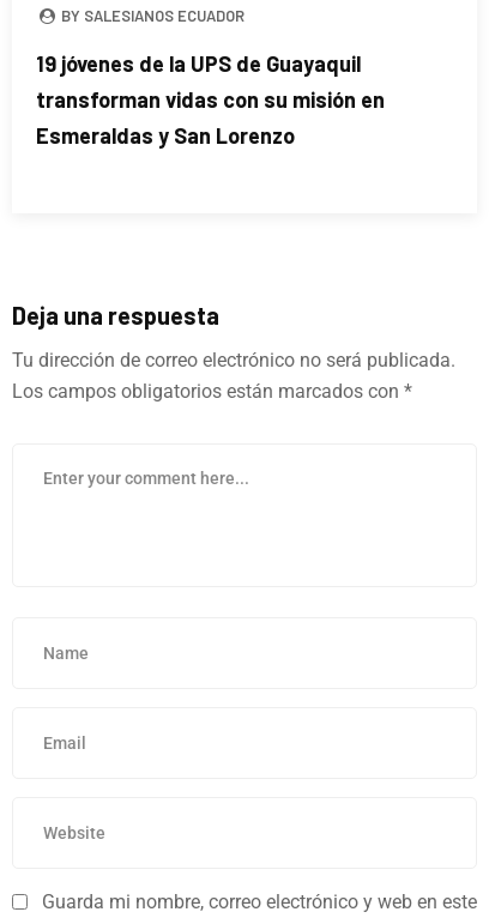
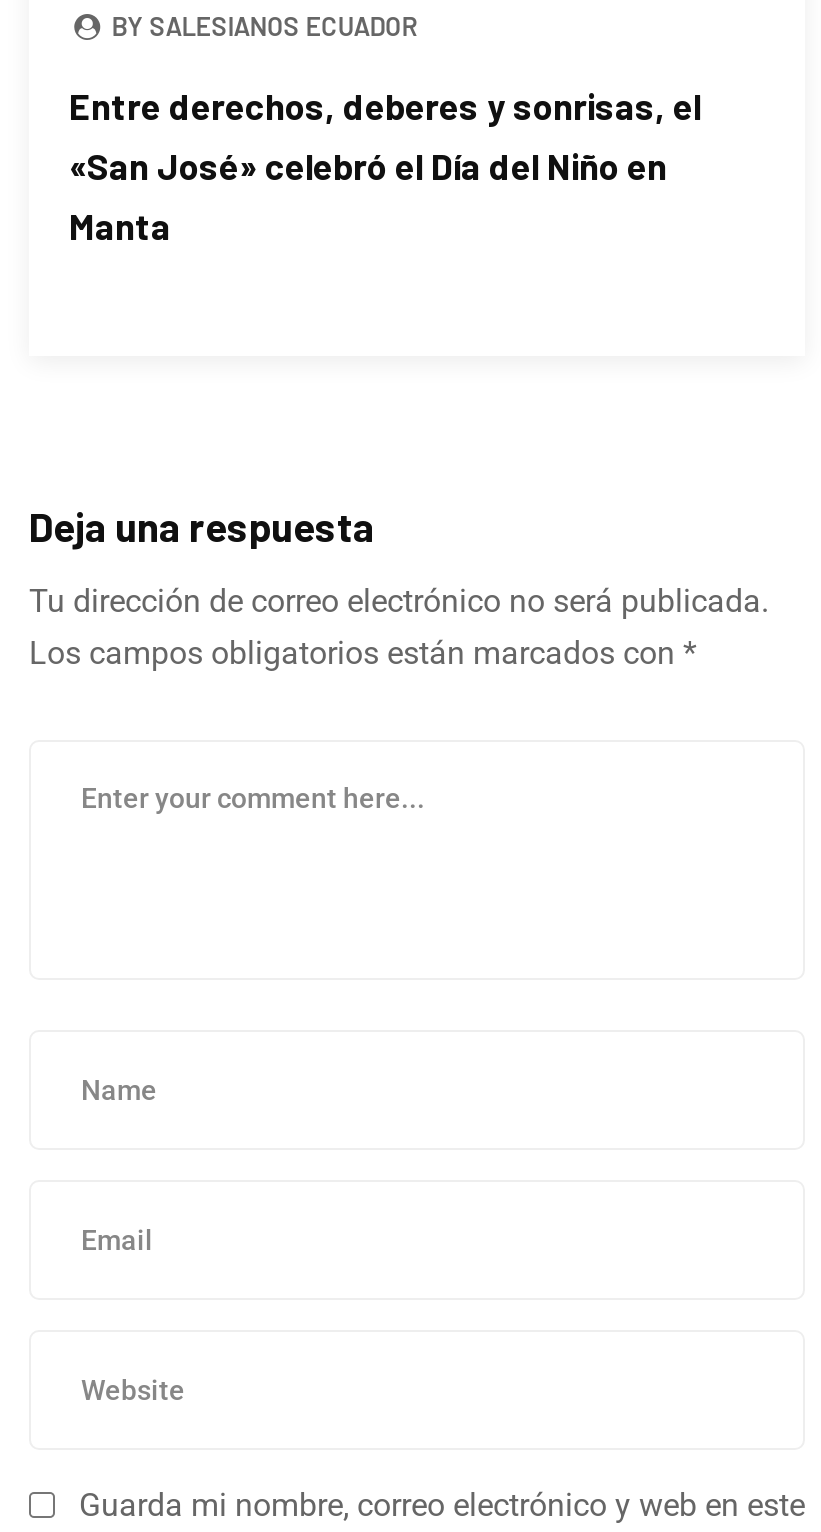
- 19 jóvenes de la UPS de Guayaquil
- transforman vidas con su misión en
- Esmeraldas y San Lorenzo
+ Entre derechos, deberes y sonrisas, el
+ «San José» celebró el Día del Niño en
+ Manta
